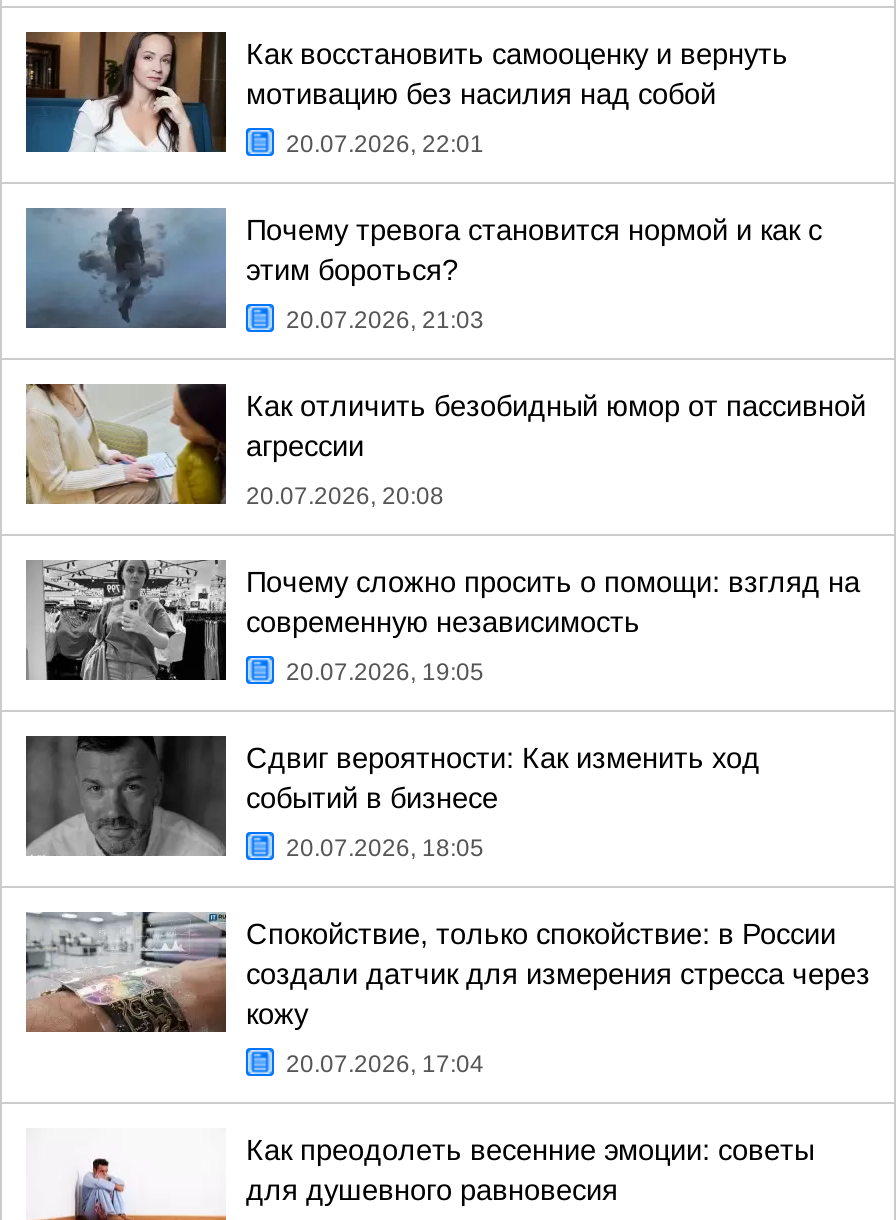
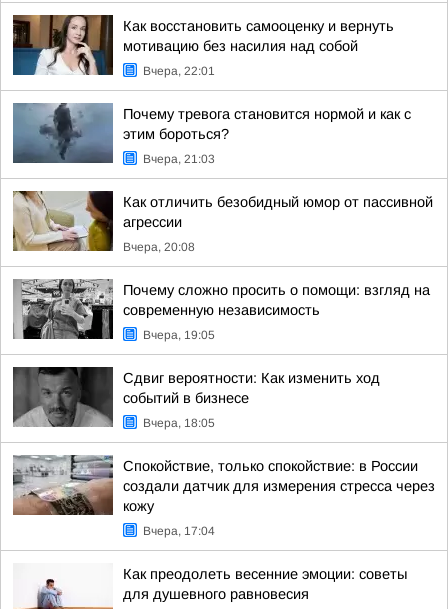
- 20.07.2026, 22:01
+ Вчера, 22:01

- 20.07.2026, 21:03
+ Вчера, 21:03

- 20.07.2026, 20:08
+ Вчера, 20:08

- 20.07.2026, 19:05
+ Вчера, 19:05

- 20.07.2026, 18:05
+ Вчера, 18:05

- 20.07.2026, 17:04
+ Вчера, 17:04
